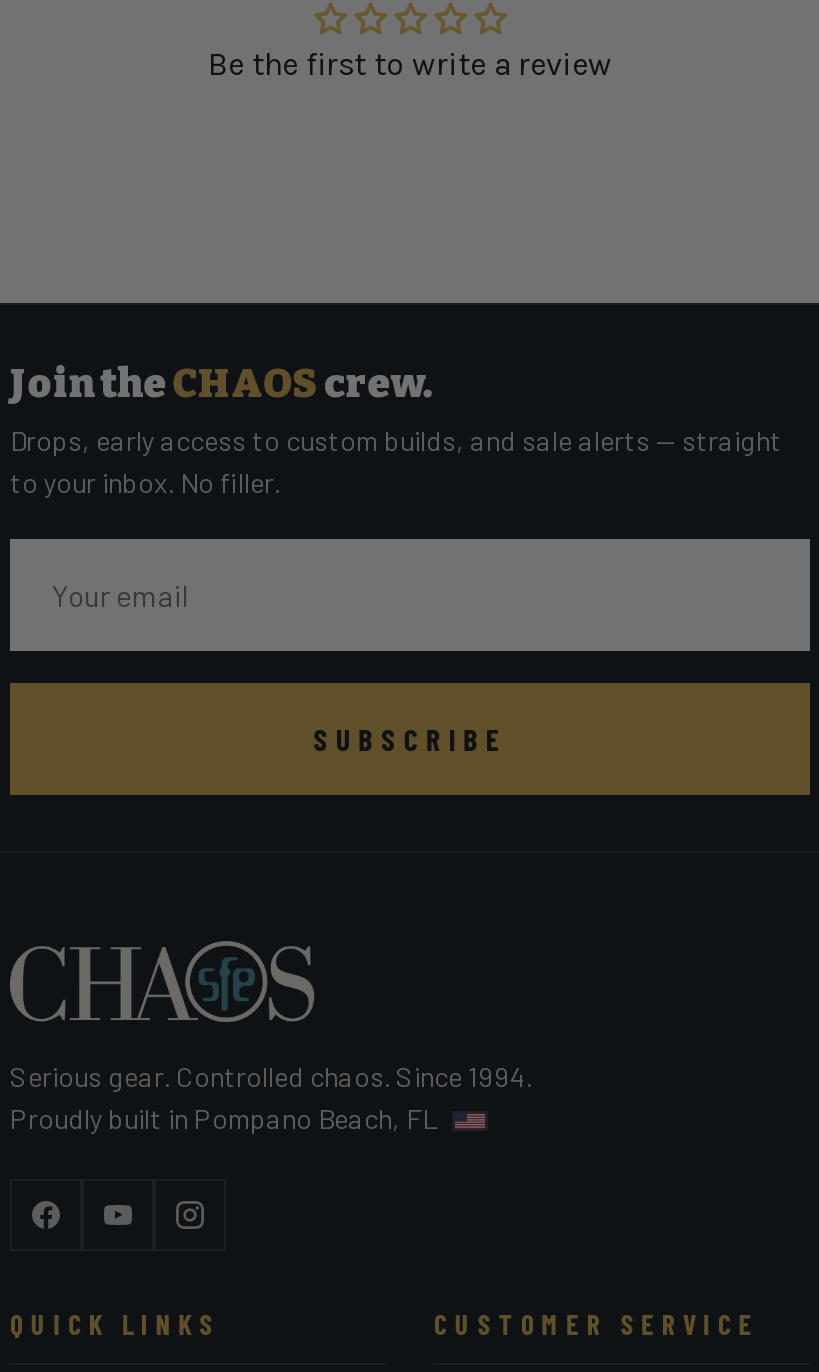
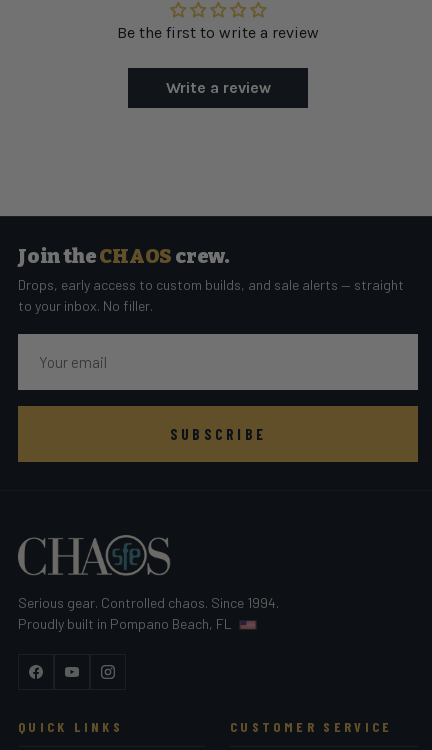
+ Write a review
